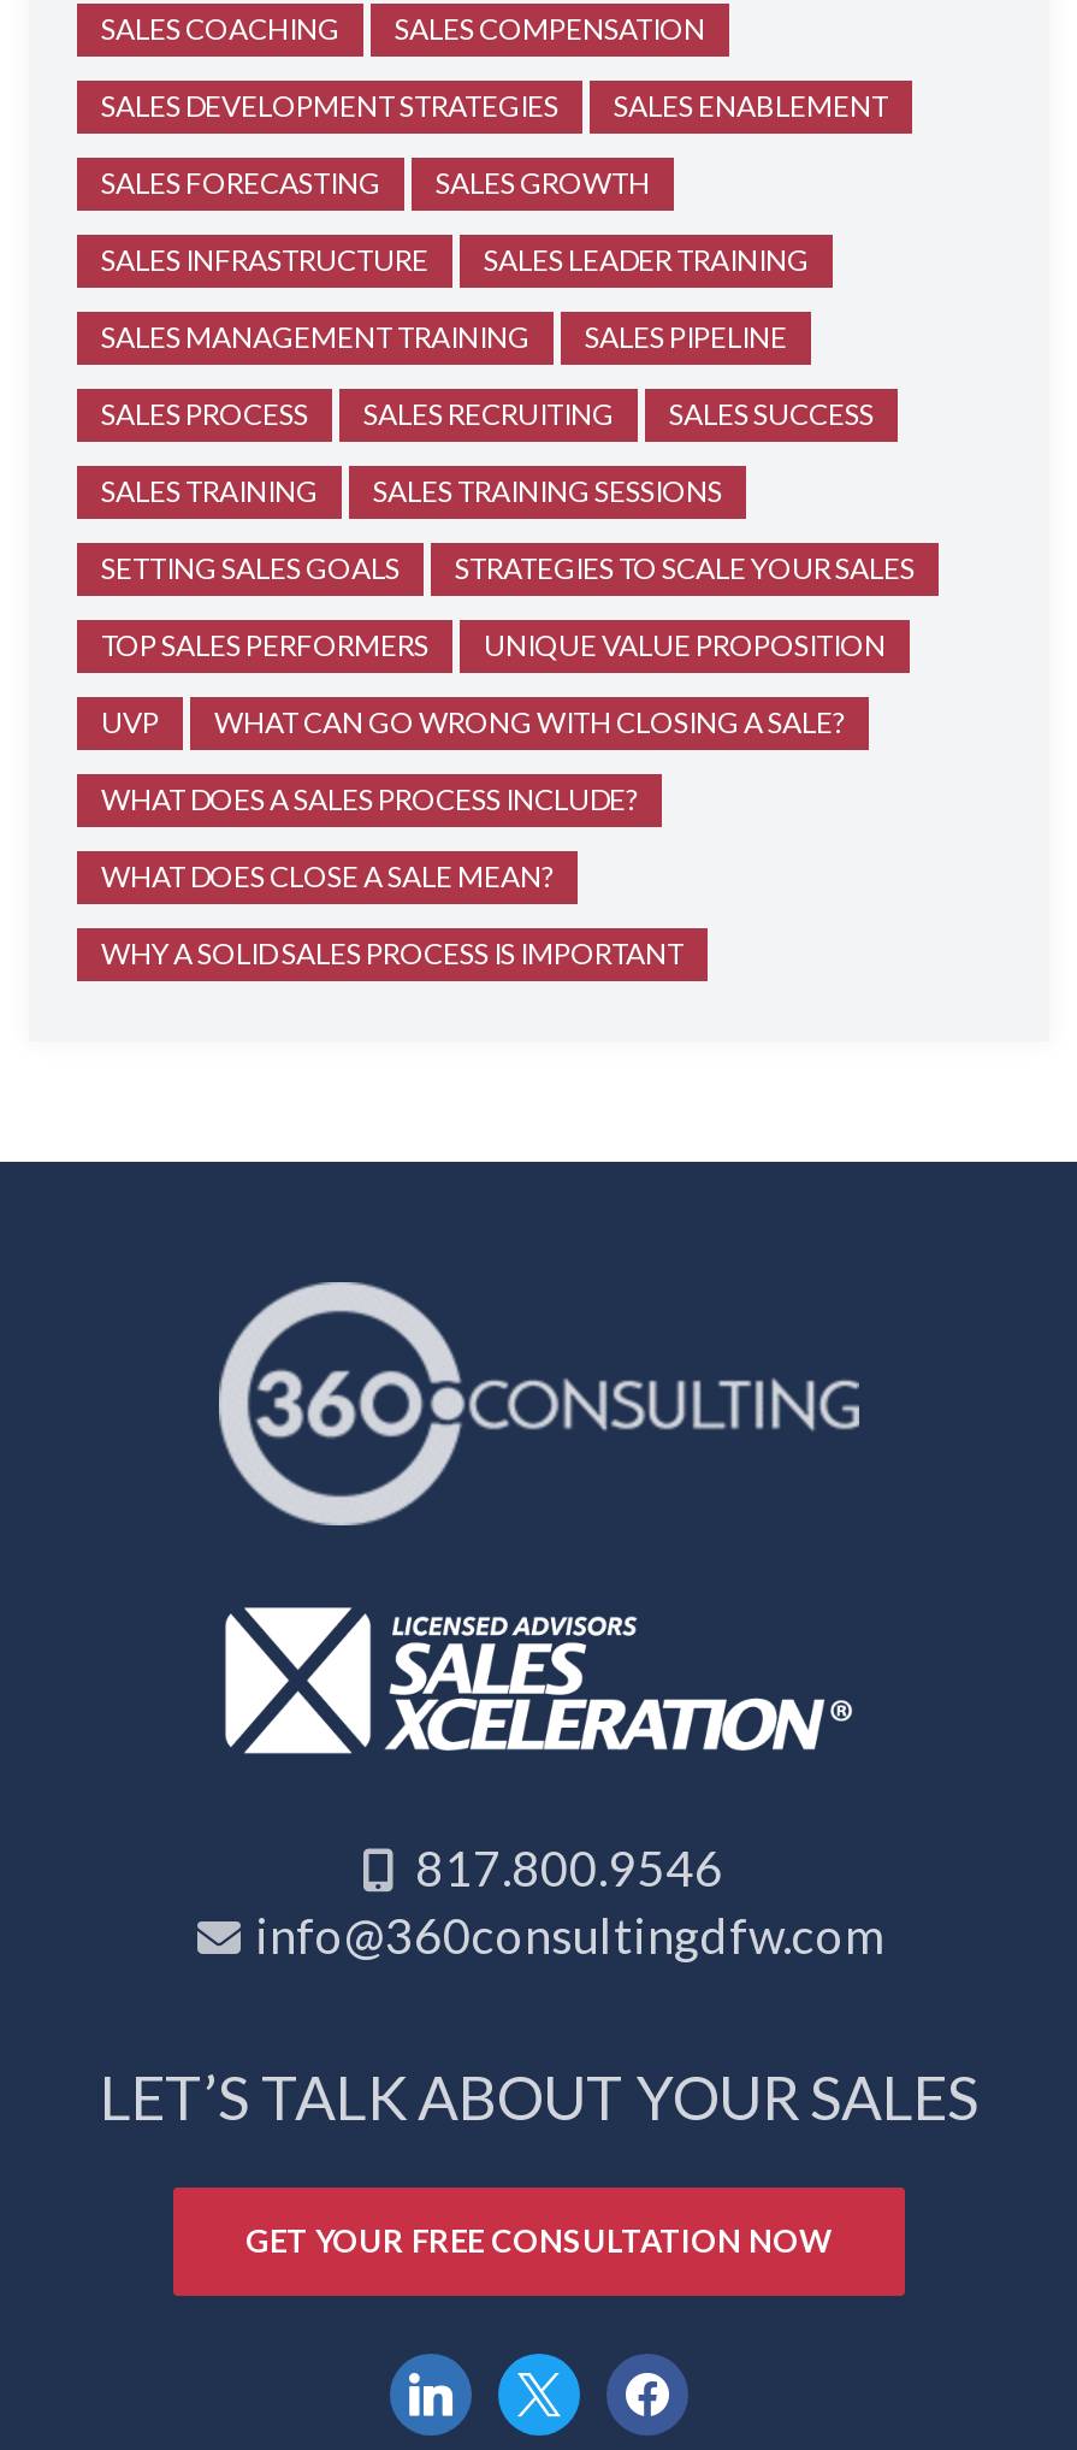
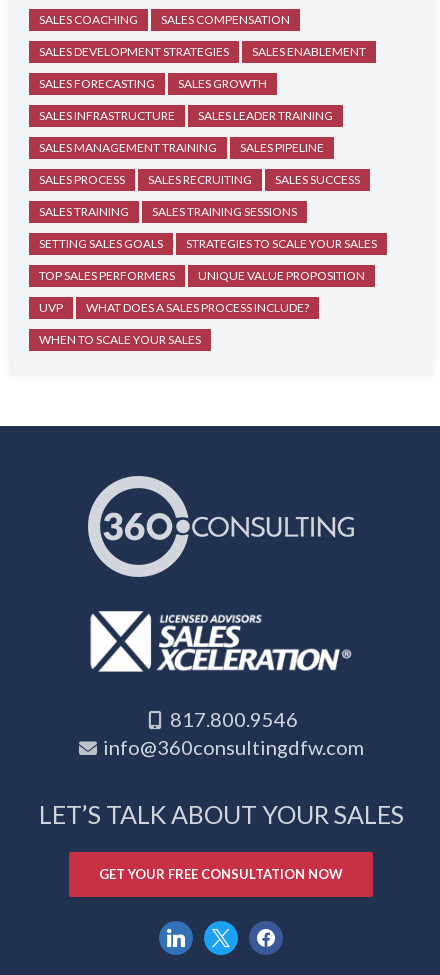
- WHAT CAN GO WRONG WITH CLOSING A SALE?

- WHAT DOES CLOSE A SALE MEAN?
- WHY A SOLID SALES PROCESS IS IMPORTANT
+ WHEN TO SCALE YOUR SALES
